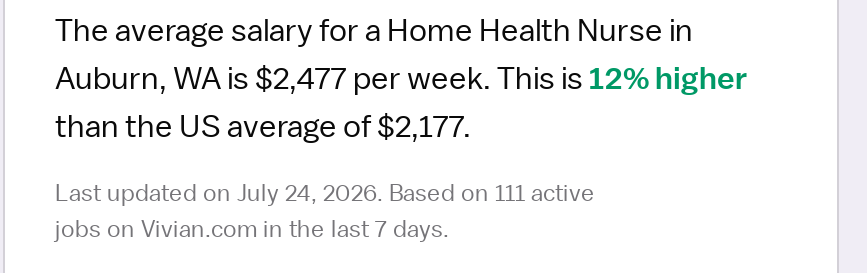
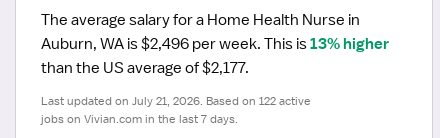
- Auburn, WA is $2,477 per week. This is 12% higher
+ Auburn, WA is $2,496 per week. This is 13% higher

- Last updated on July 24, 2026. Based on 111 active
+ Last updated on July 21, 2026. Based on 122 active
